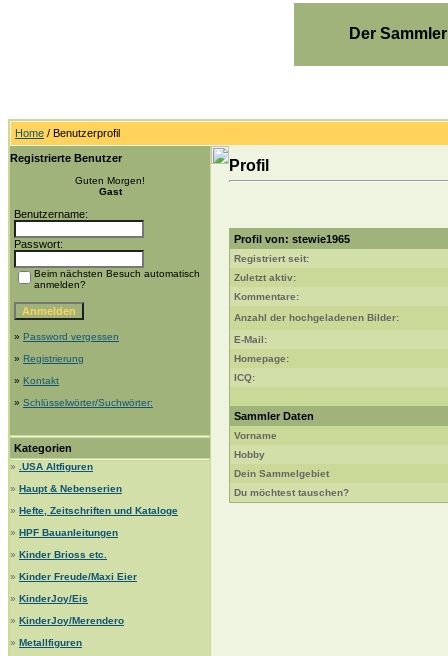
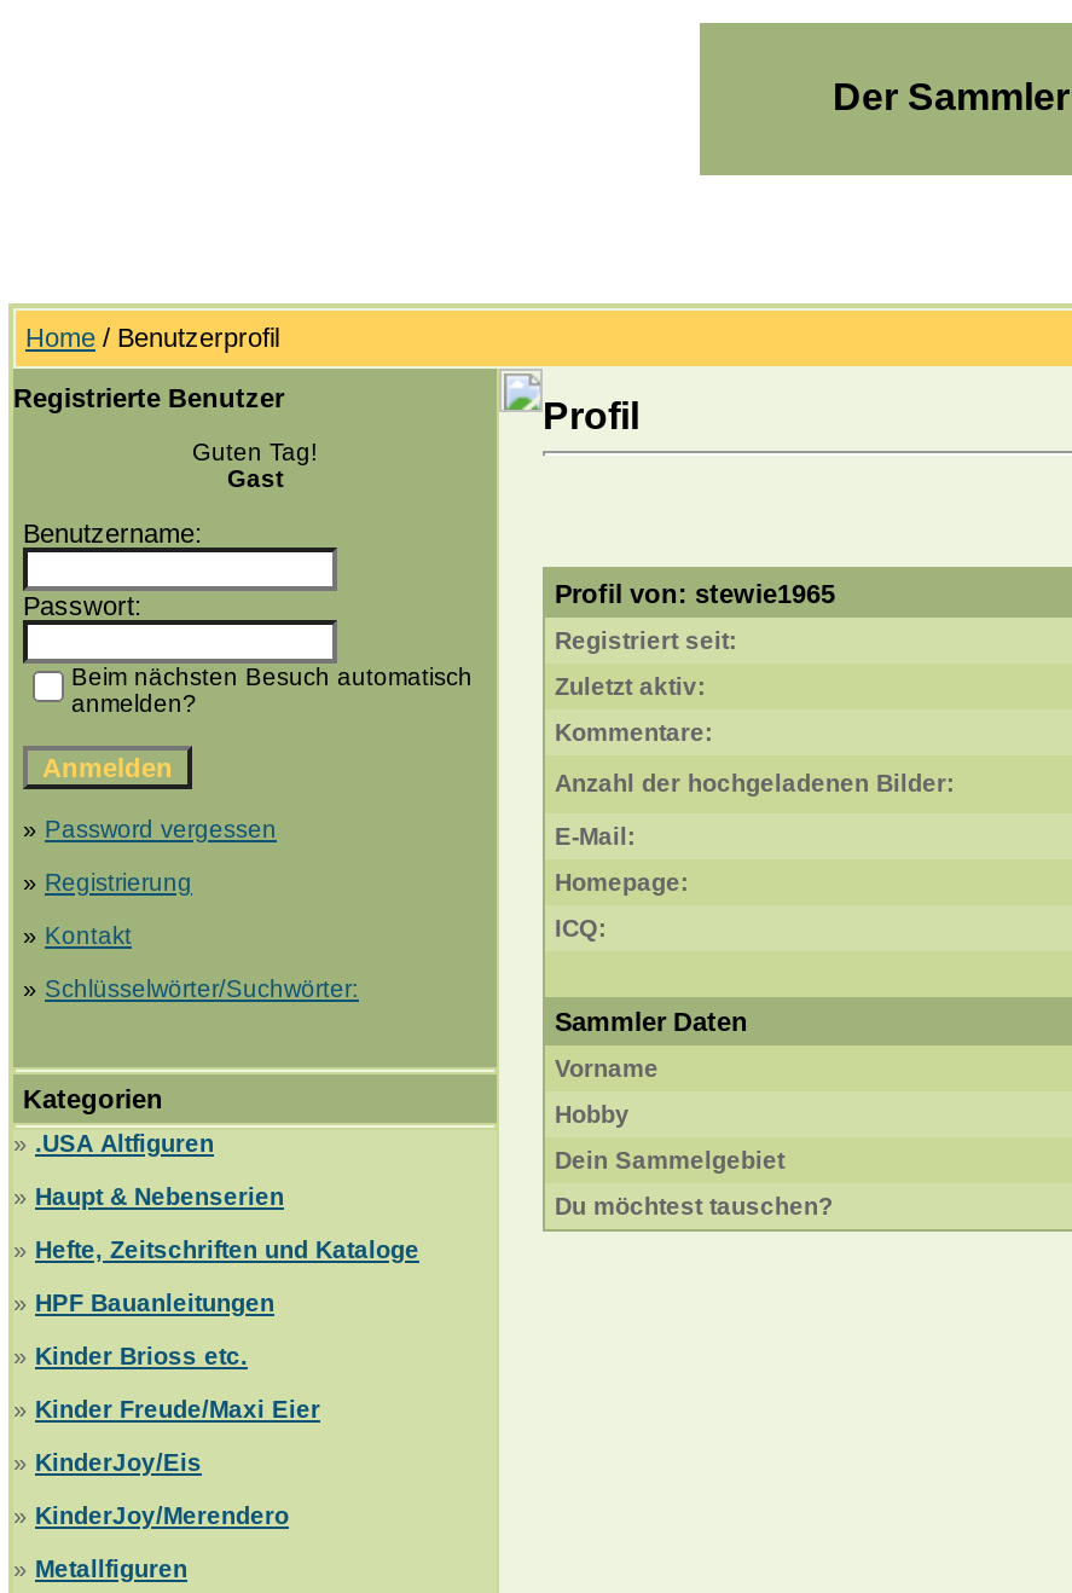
- Guten Morgen!
+ Guten Tag!
